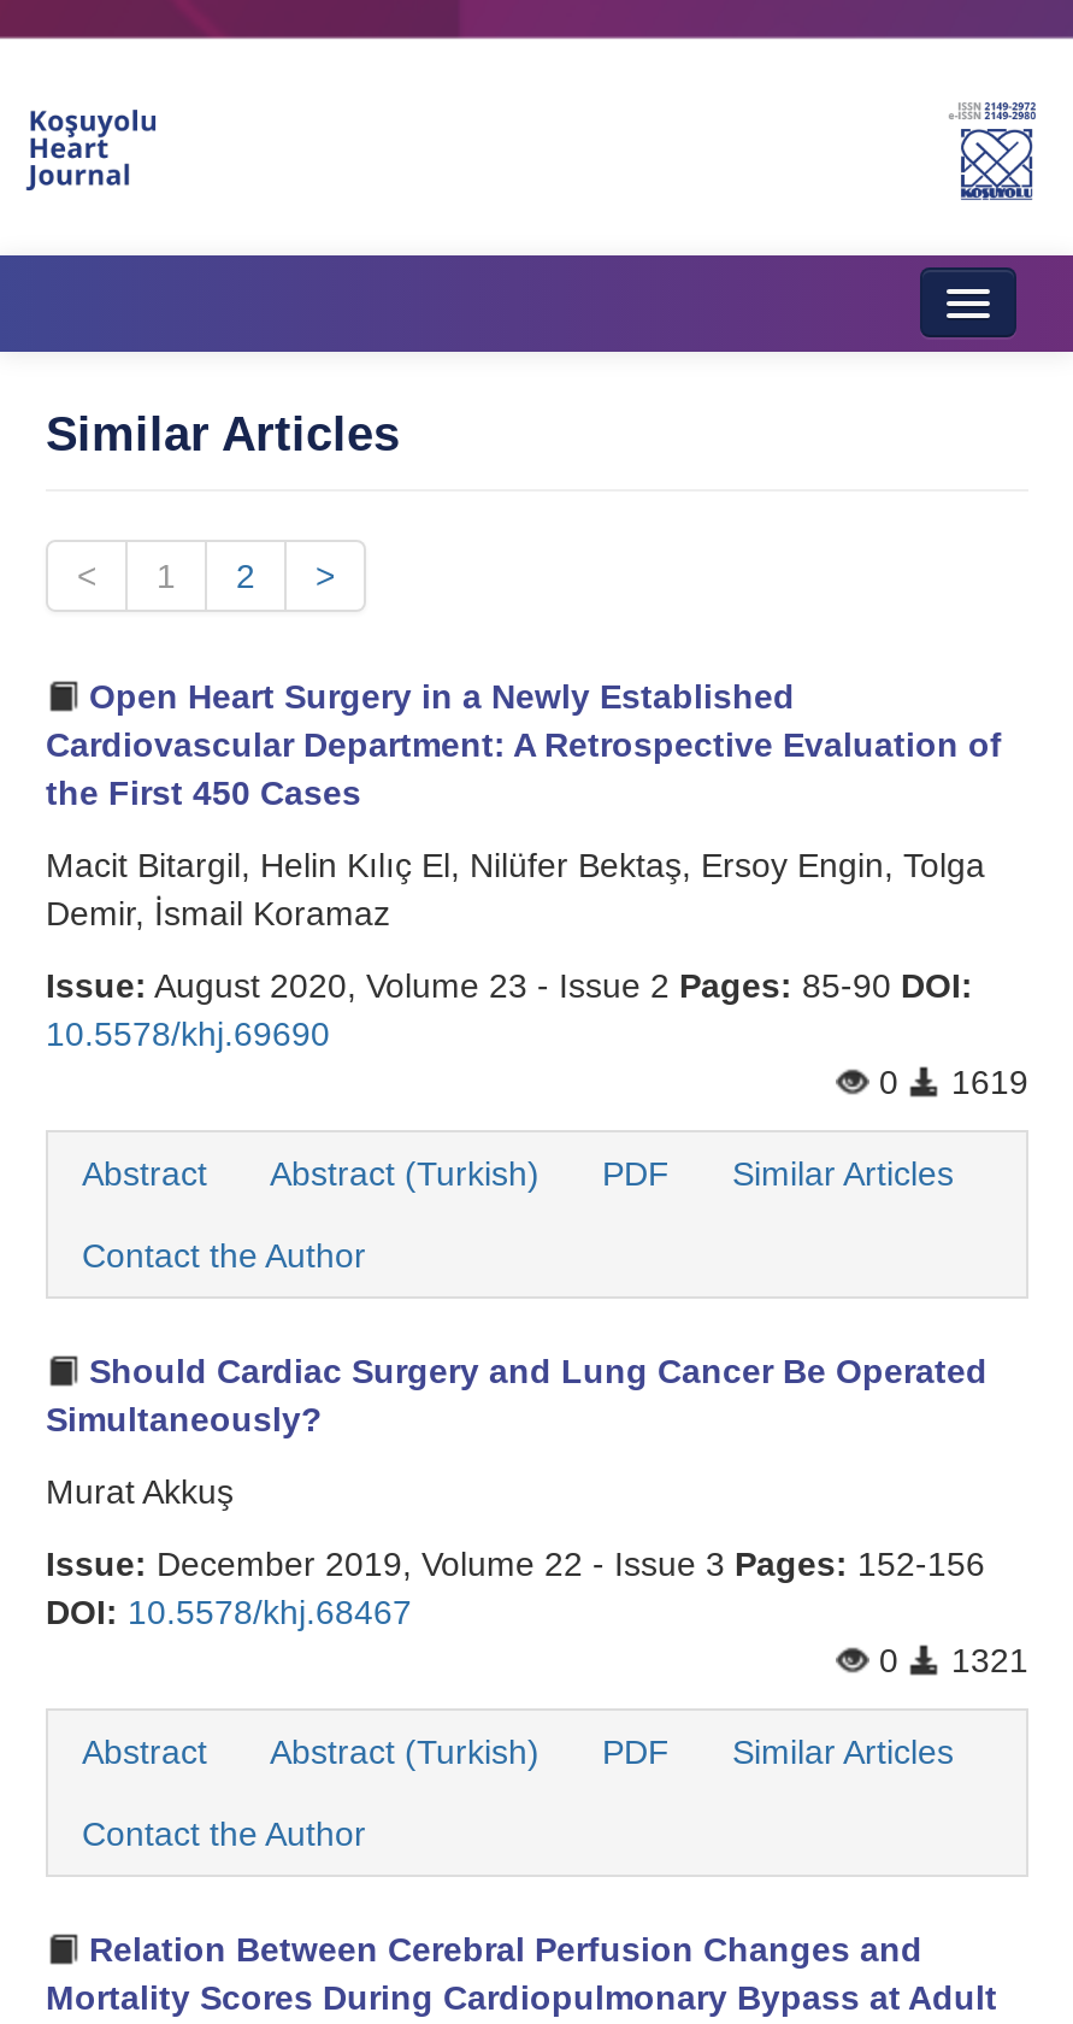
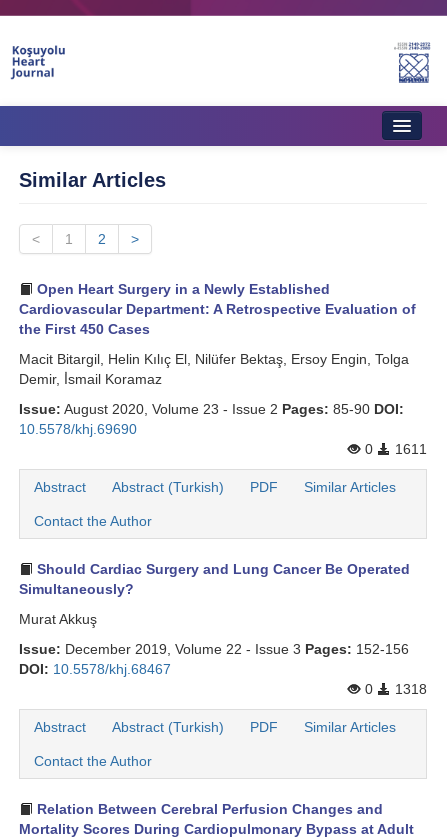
- 0 1619
+ 0 1611

- 0 1321
+ 0 1318
